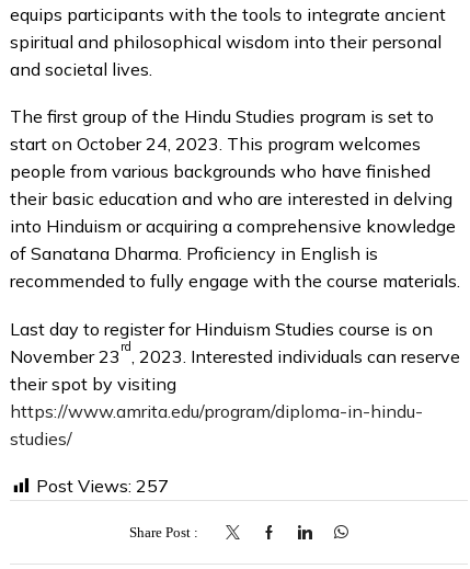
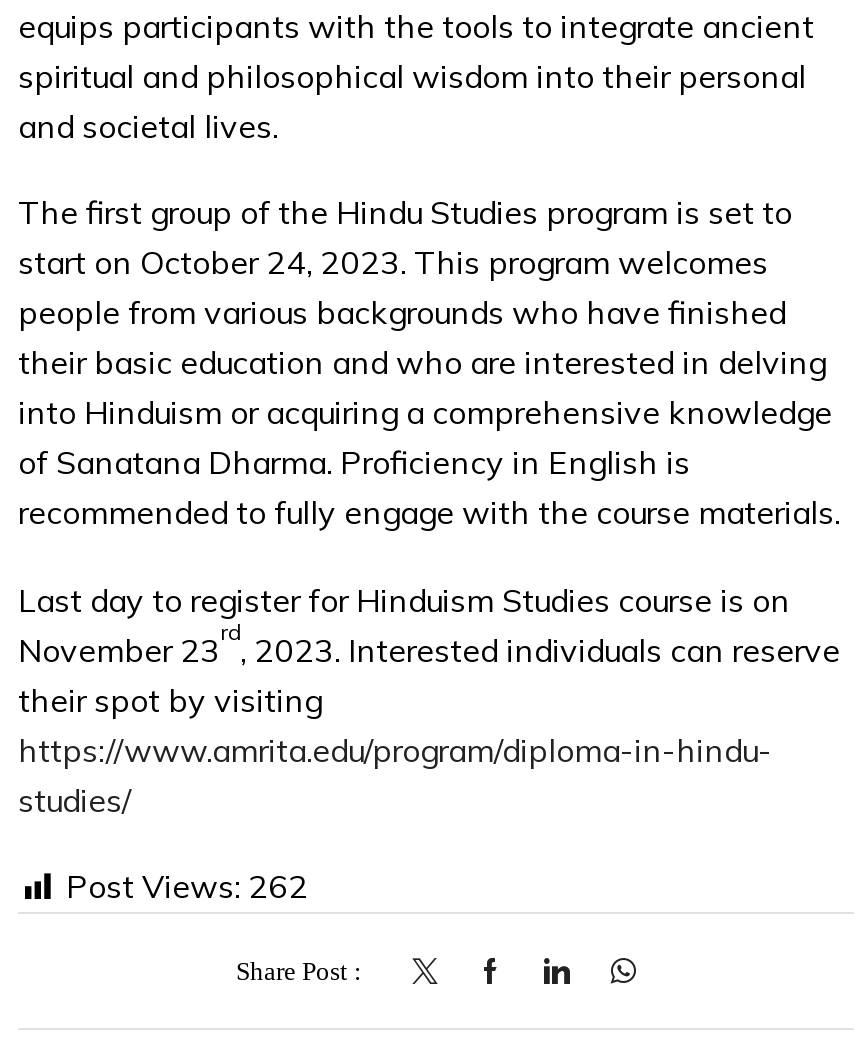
- Post Views: 257
+ Post Views: 262
